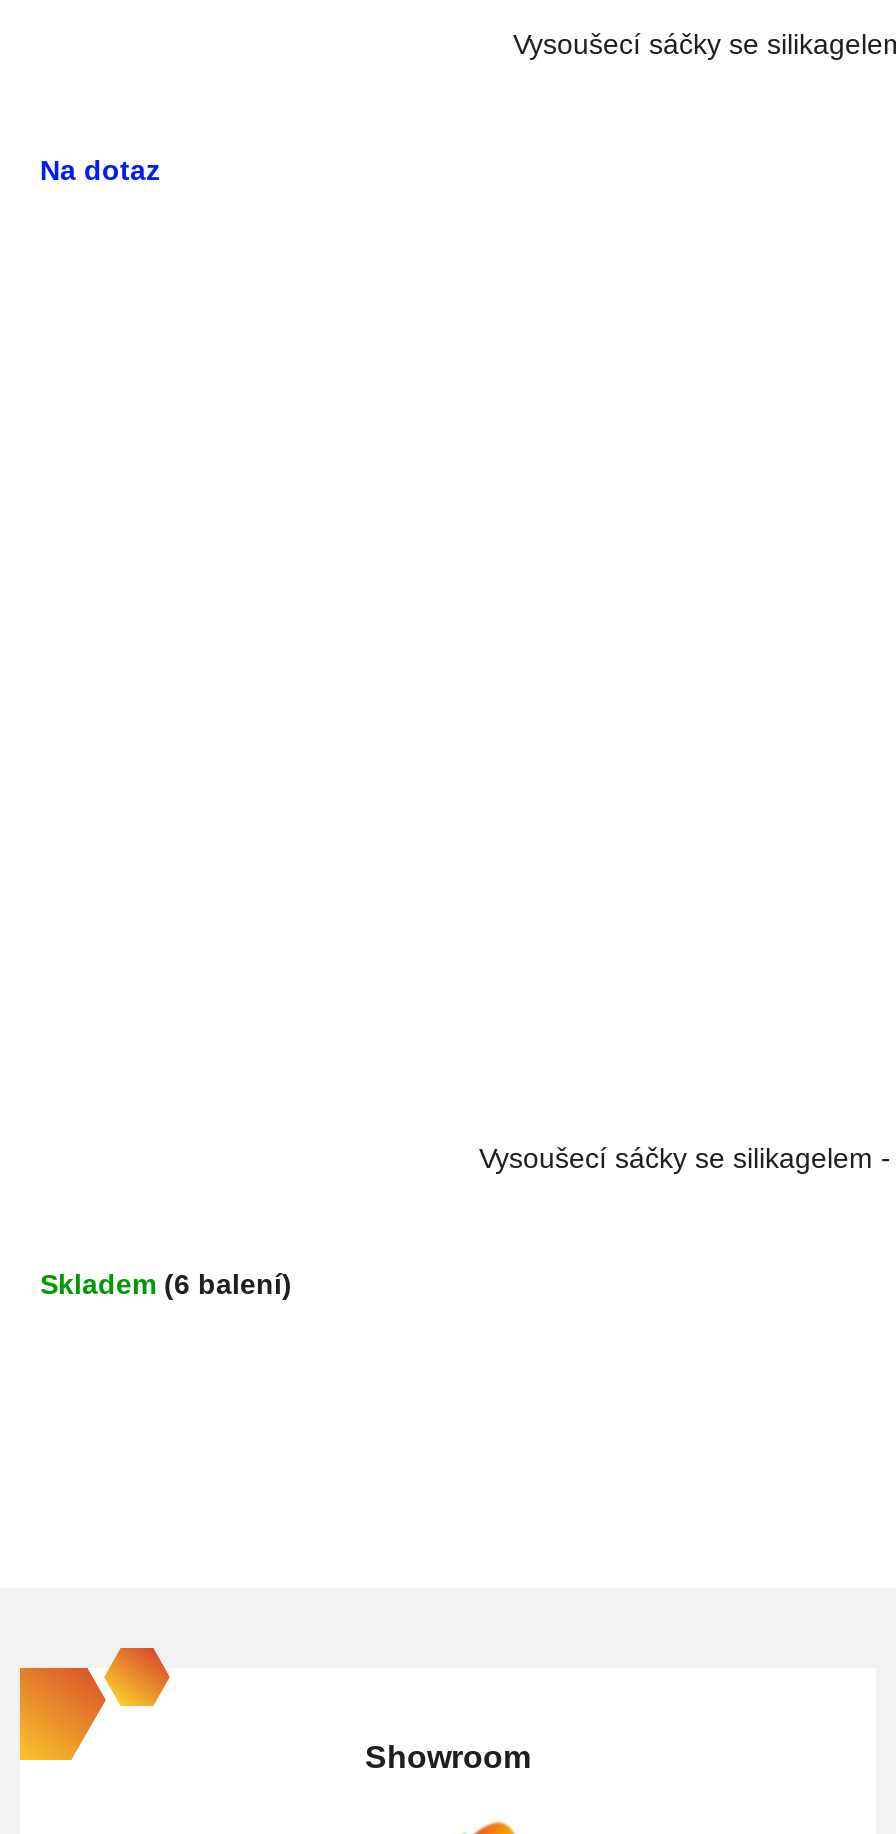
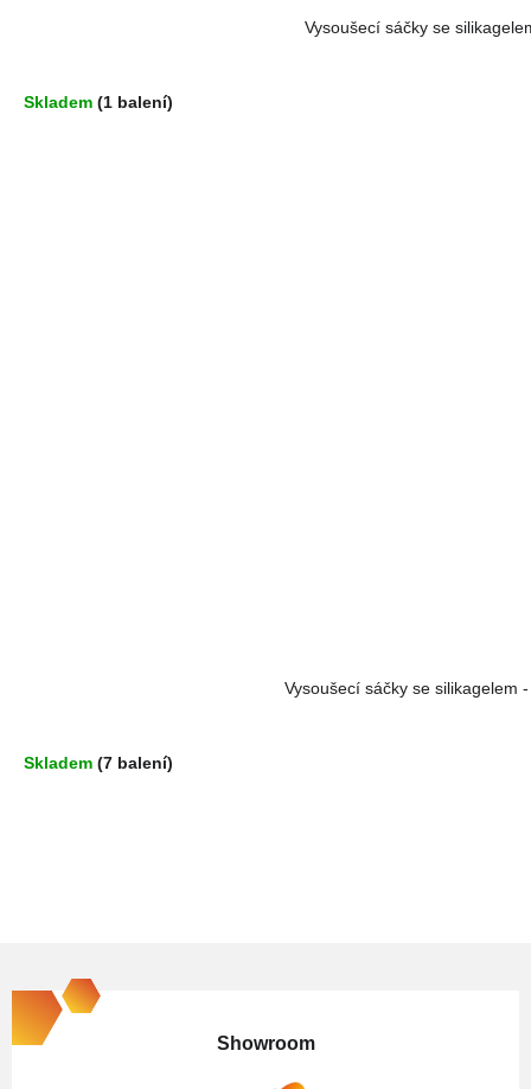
- Na dotaz
+ Skladem (1 balení)

- Skladem (6 balení)
+ Skladem (7 balení)
